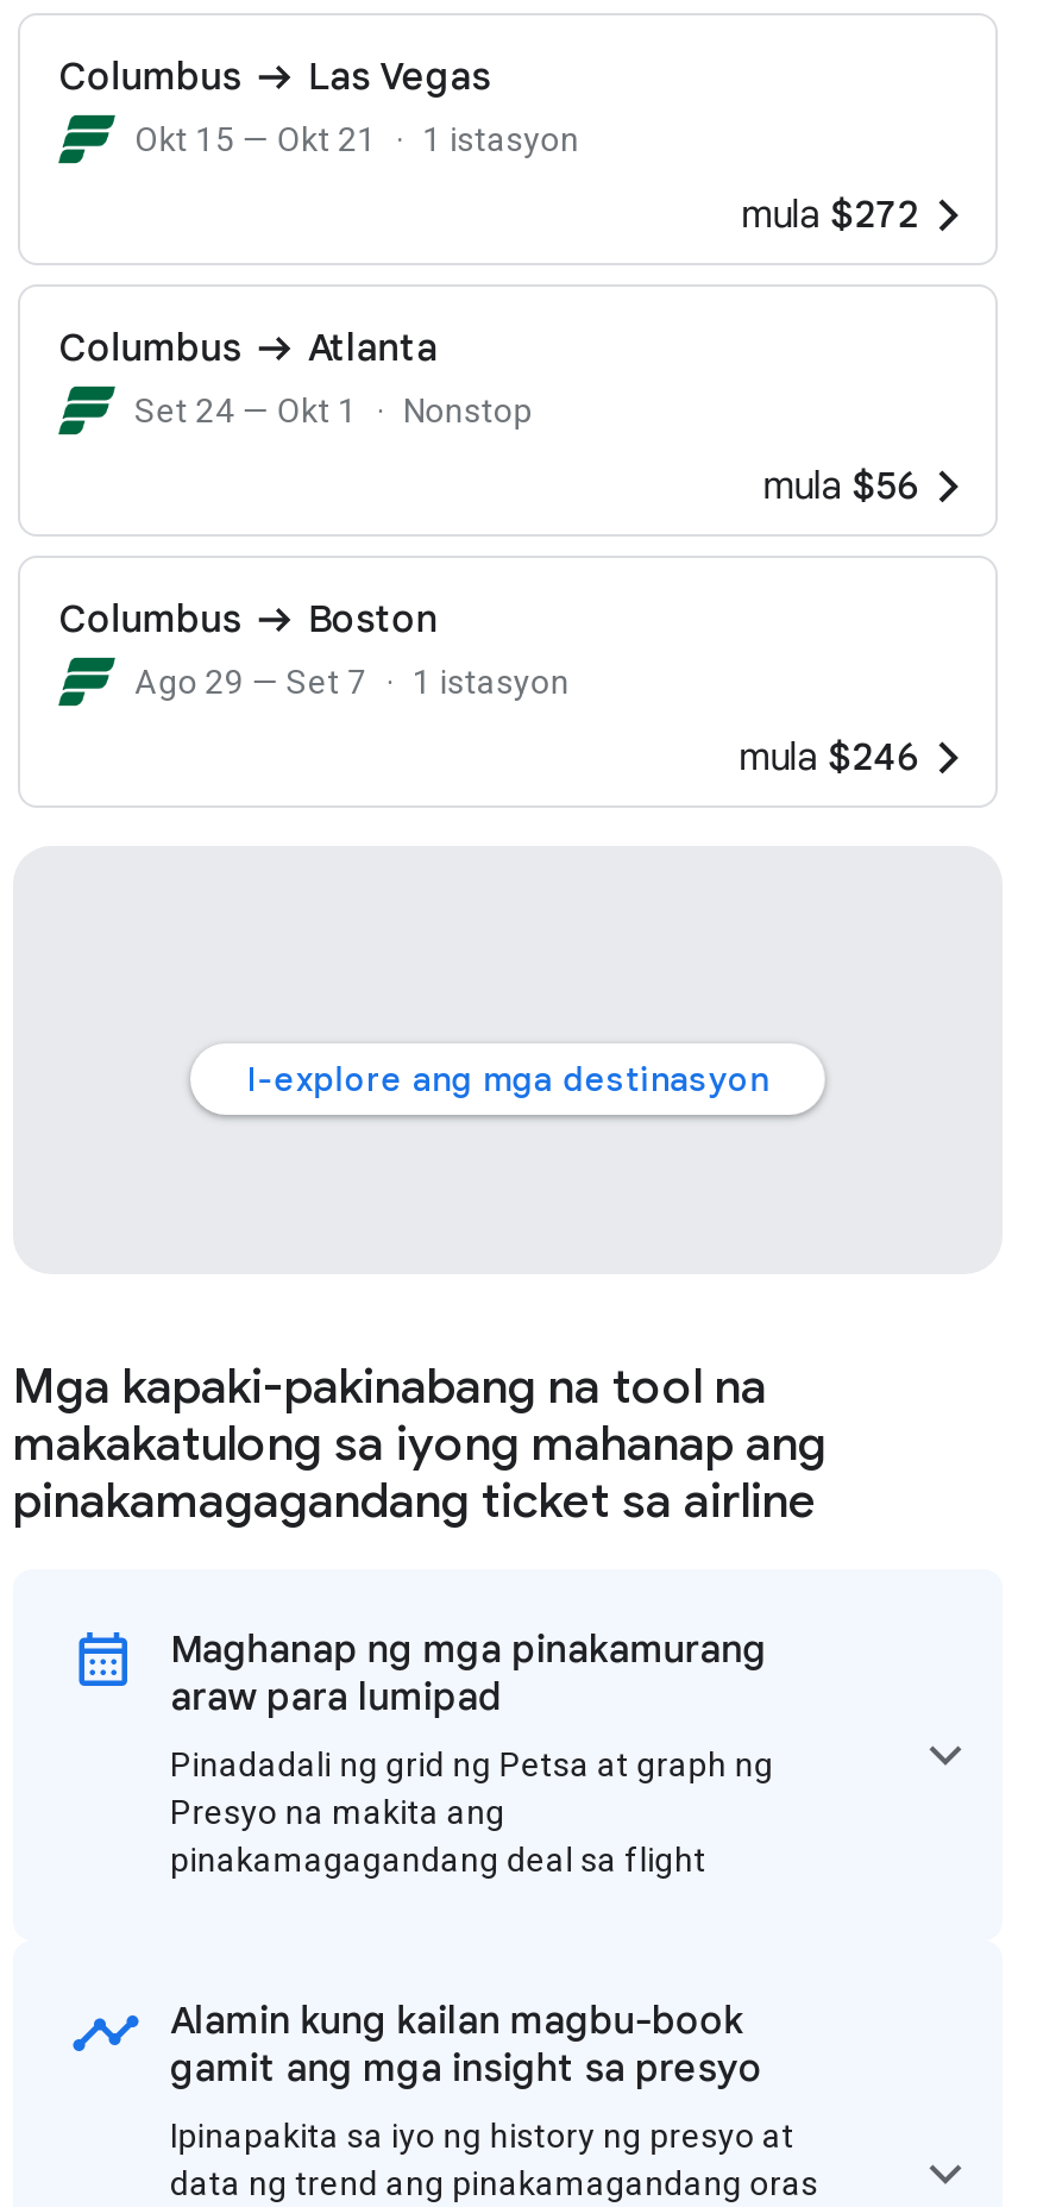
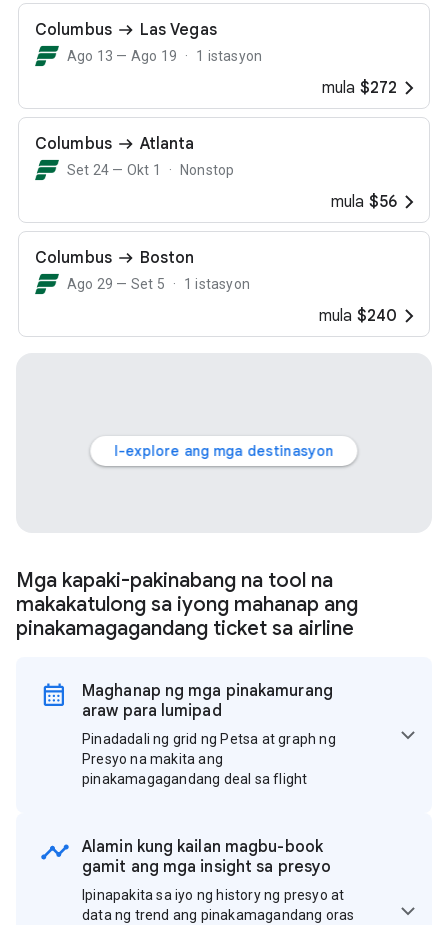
- Okt 15 — Okt 21 1 istasyon
+ Ago 13 — Ago 19 1 istasyon

- Ago 29 — Set 7 1 istasyon
+ Ago 29 — Set 5 1 istasyon

- mula $246
+ mula $240
